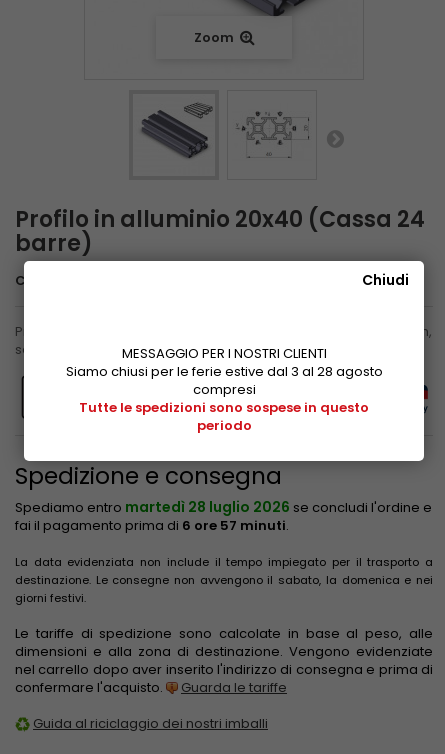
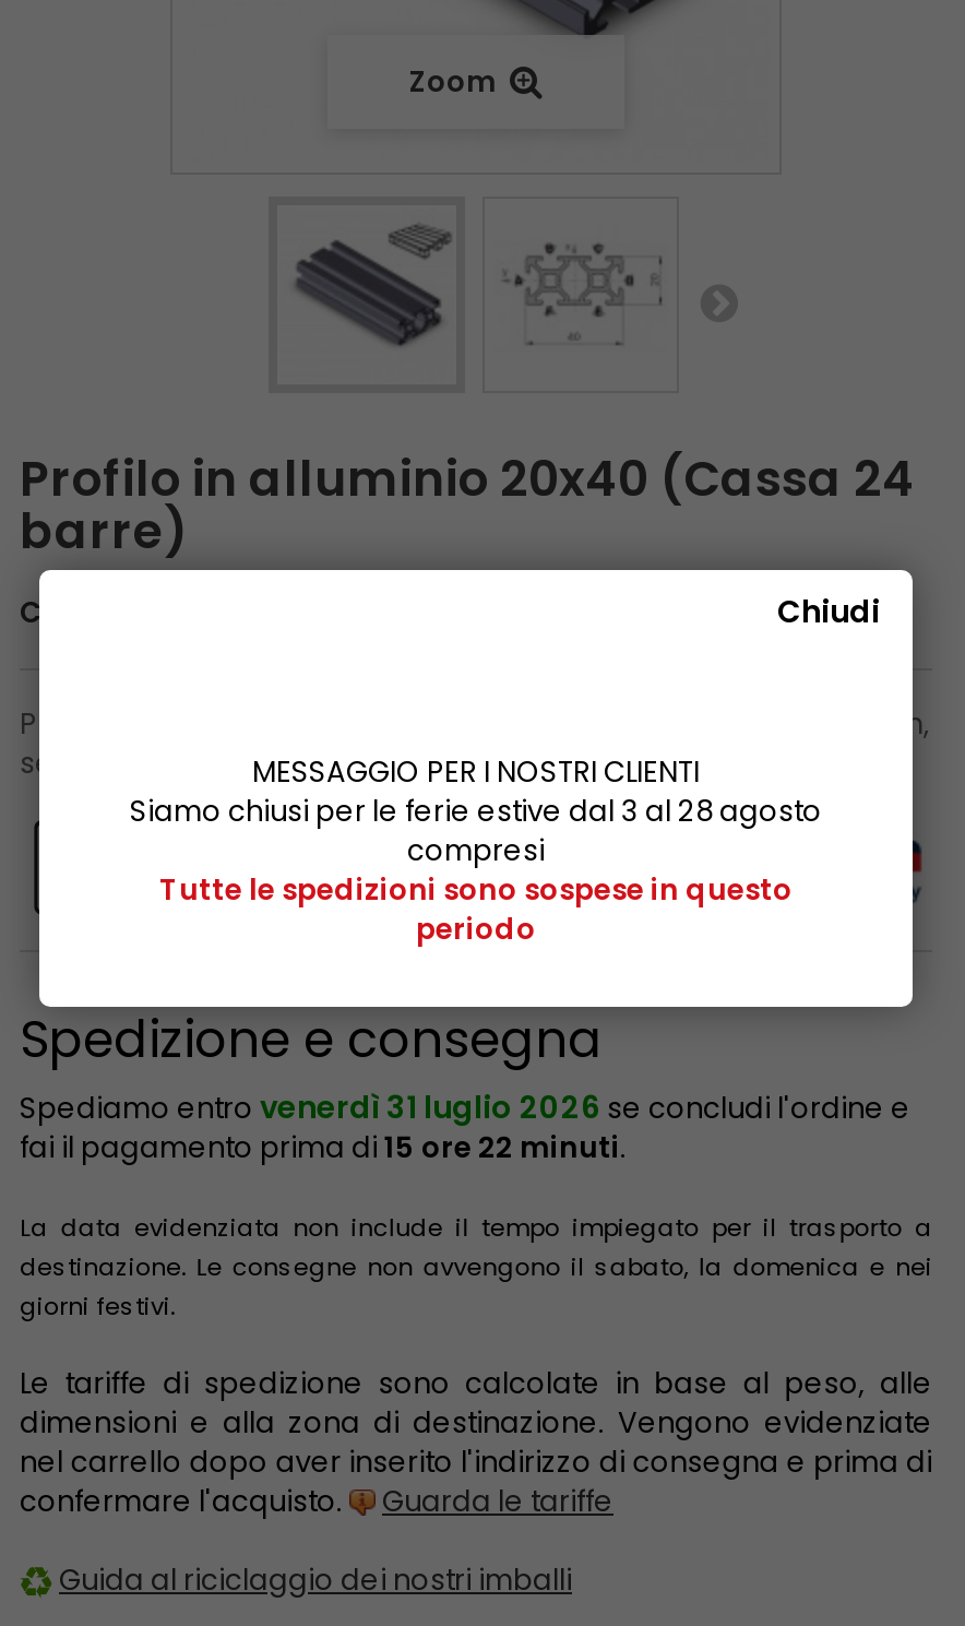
- Spediamo entro martedì 28 luglio 2026 se concludi l'ordine e
+ Spediamo entro venerdì 31 luglio 2026 se concludi l'ordine e

- fai il pagamento prima di 6 ore 57 minuti.
+ fai il pagamento prima di 15 ore 22 minuti.
